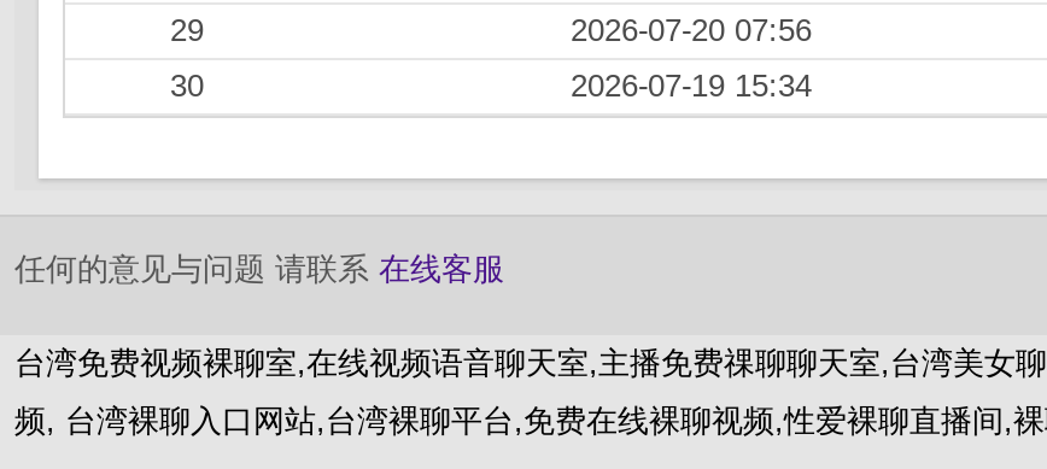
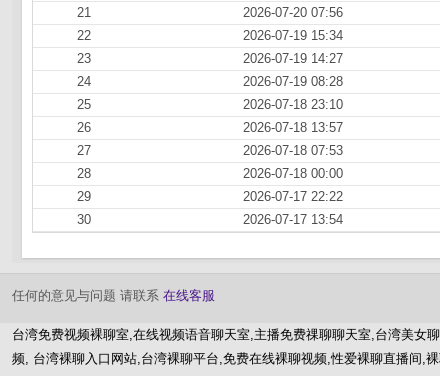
- 29
+ 21

- 30
+ 22

+ 23
+ 2026-07-19 14:27
+ 24
+ 2026-07-19 08:28
+ 25
+ 2026-07-18 23:10
+ 26
+ 2026-07-18 13:57
+ 27
+ 2026-07-18 07:53
+ 28
+ 2026-07-18 00:00
+ 29
+ 2026-07-17 22:22
+ 30
+ 2026-07-17 13:54
